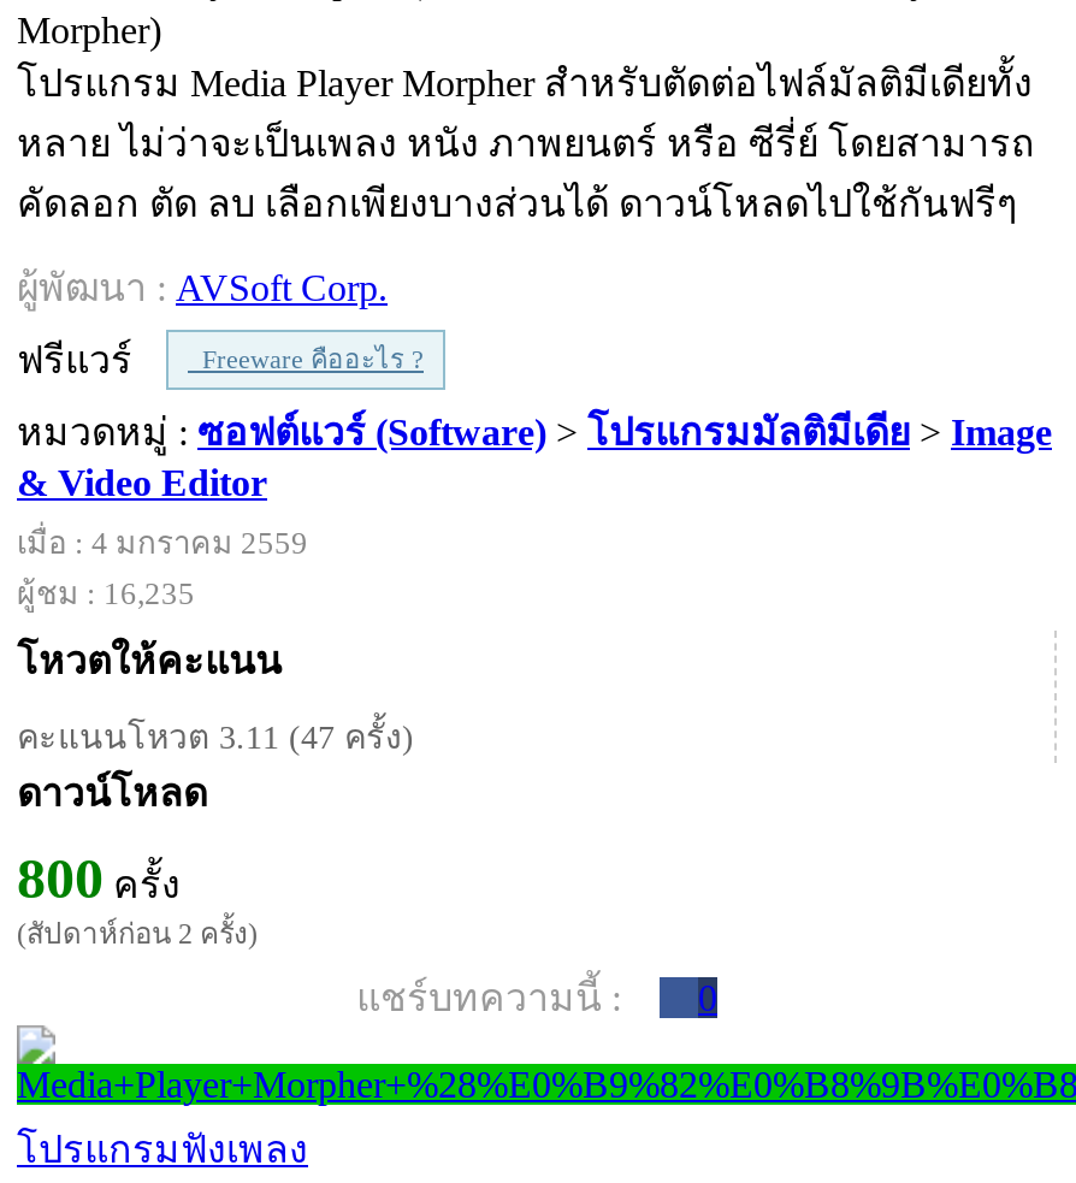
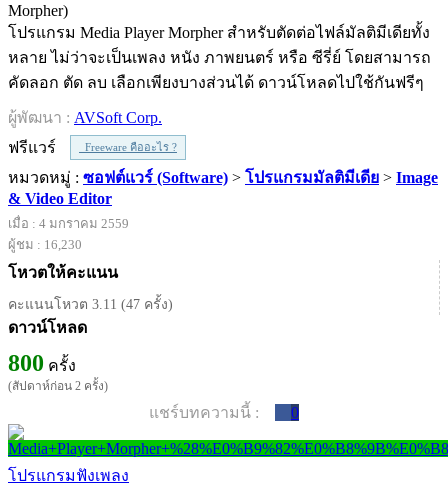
- ผู้ชม : 16,235
+ ผู้ชม : 16,230
